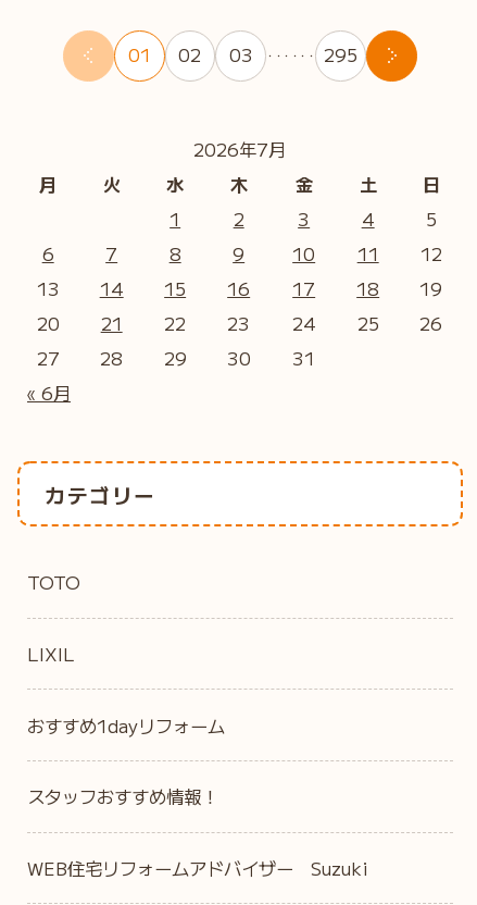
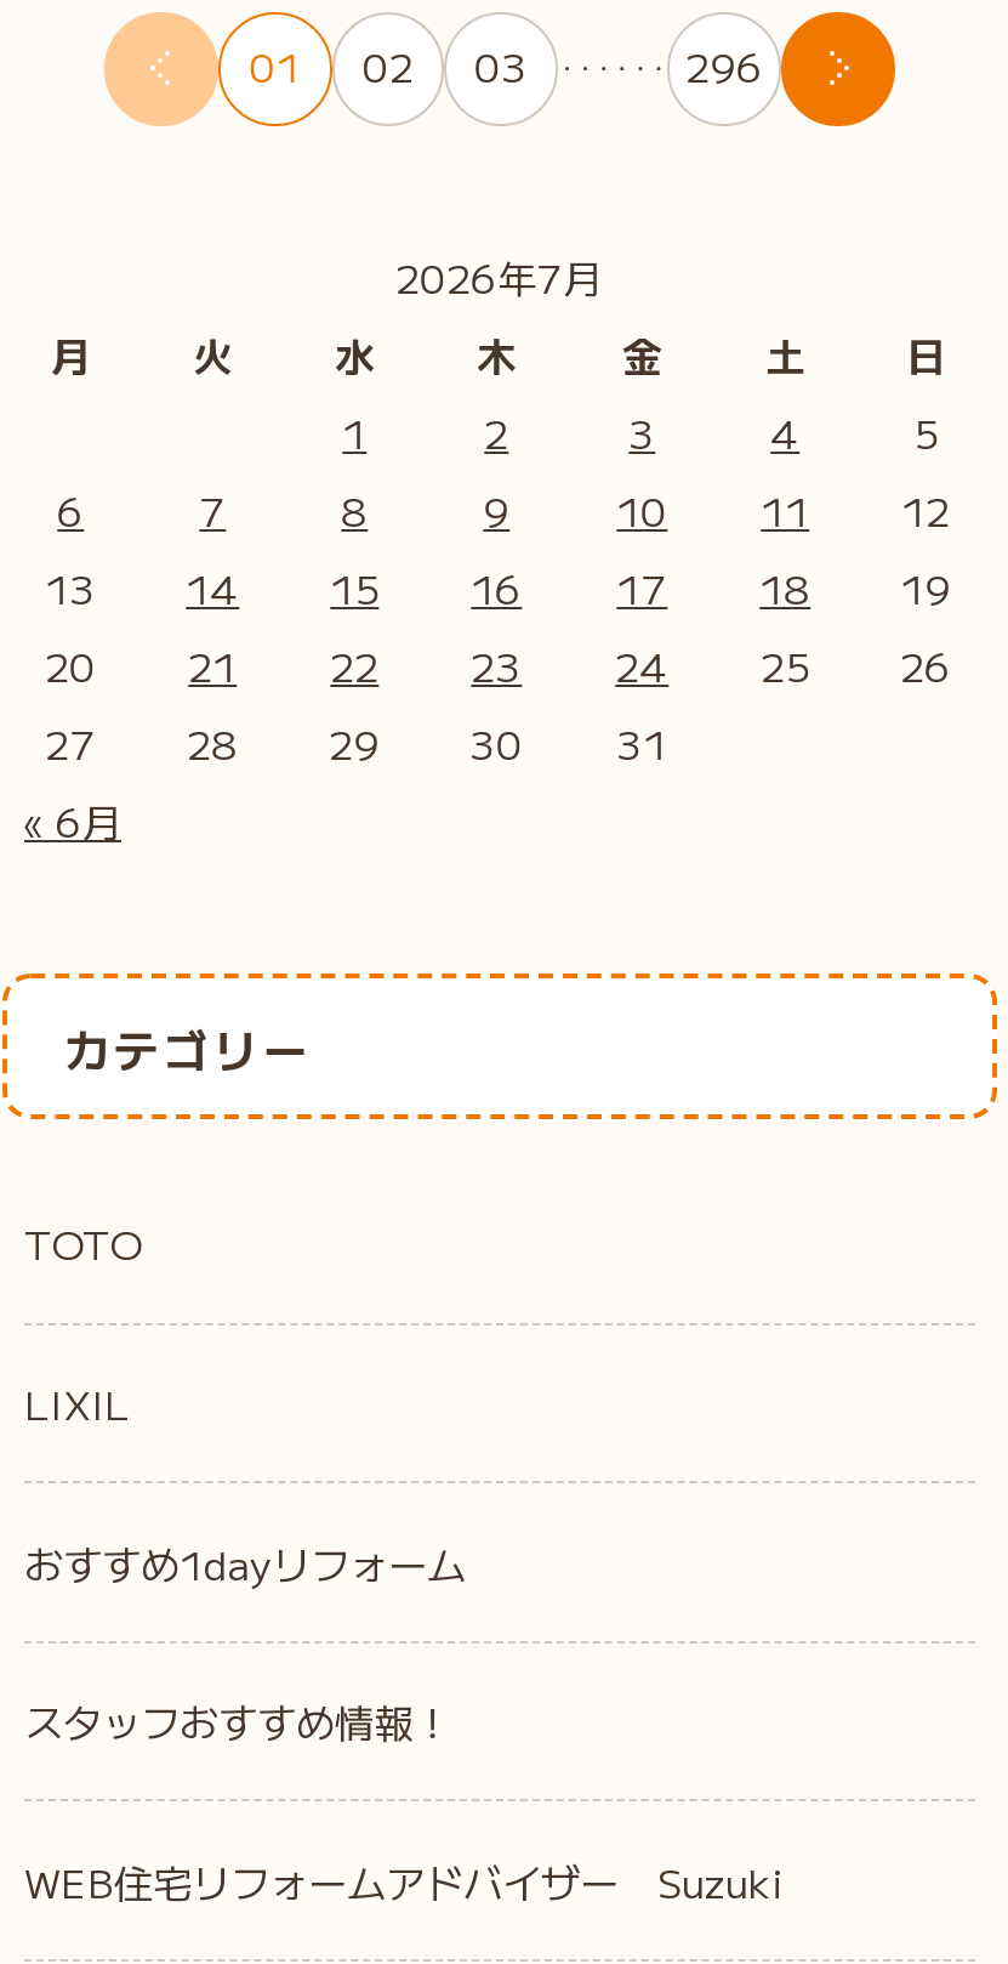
- 295
+ 296
